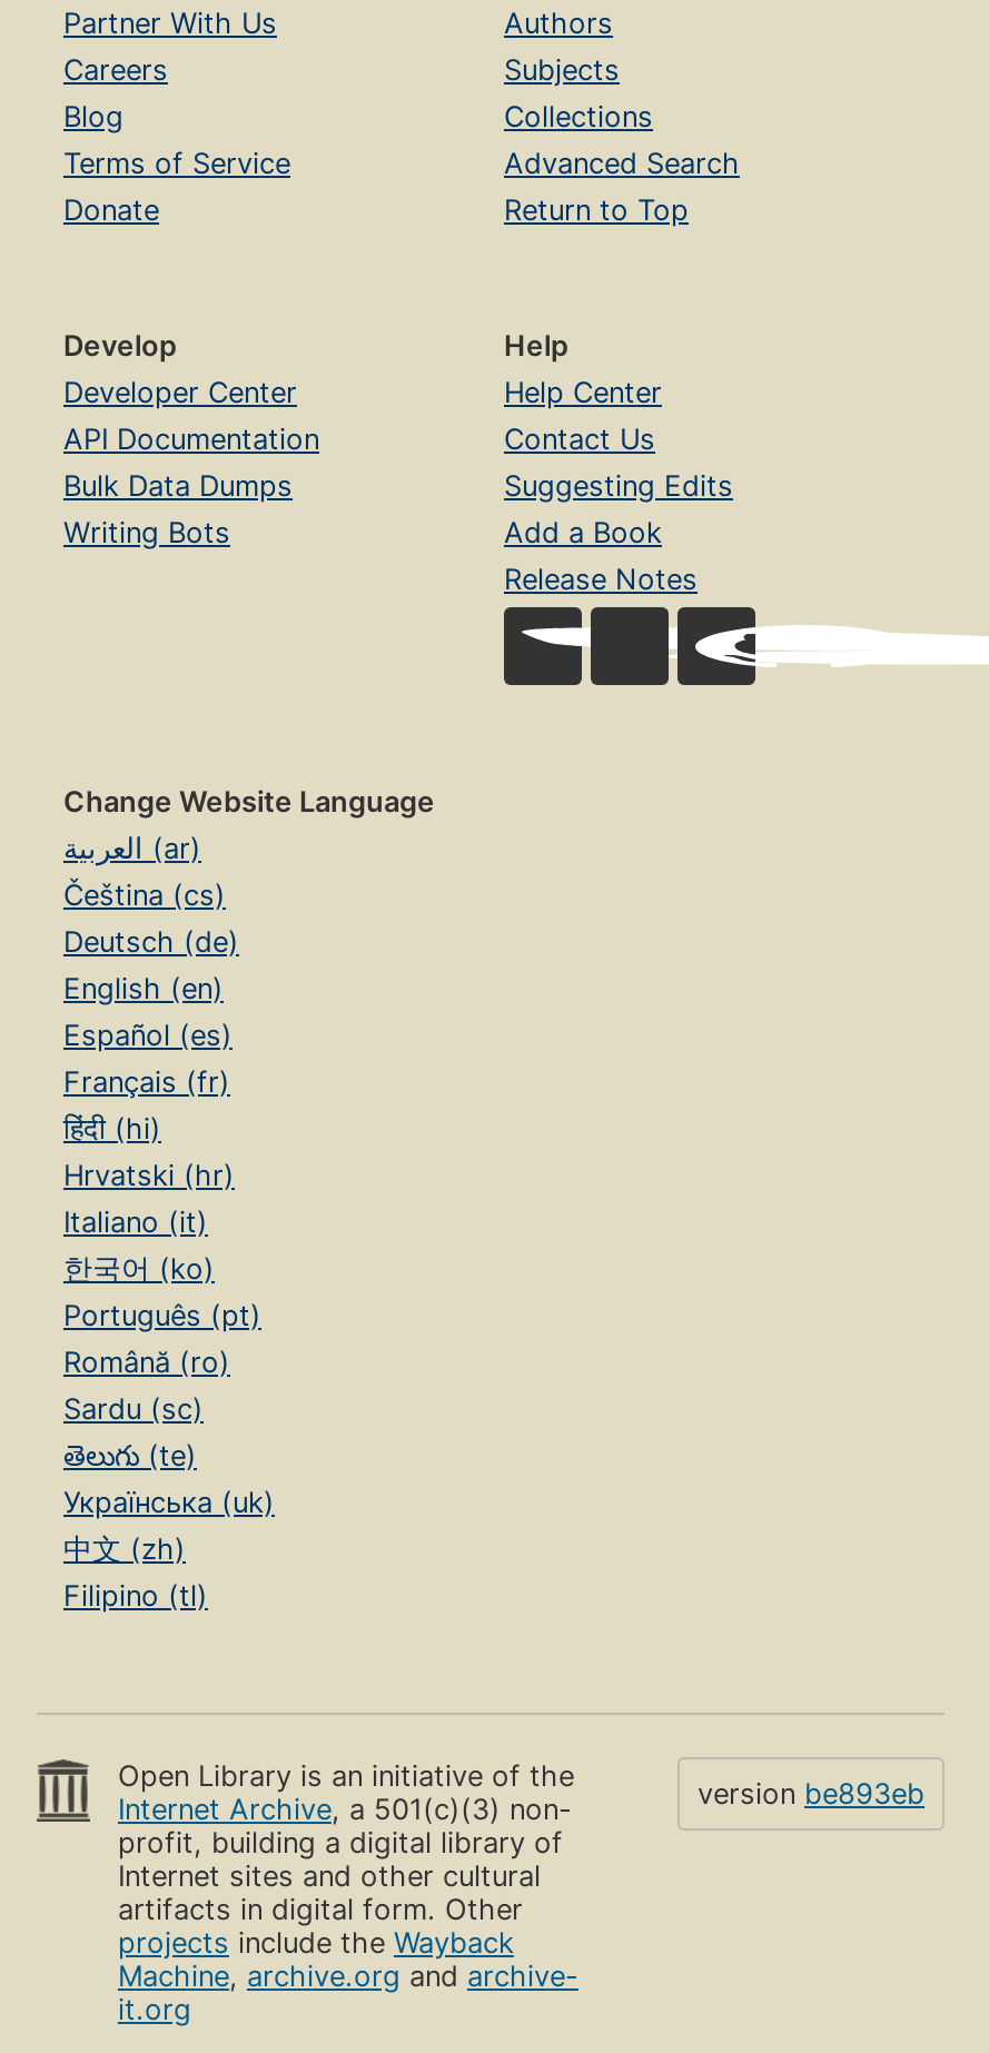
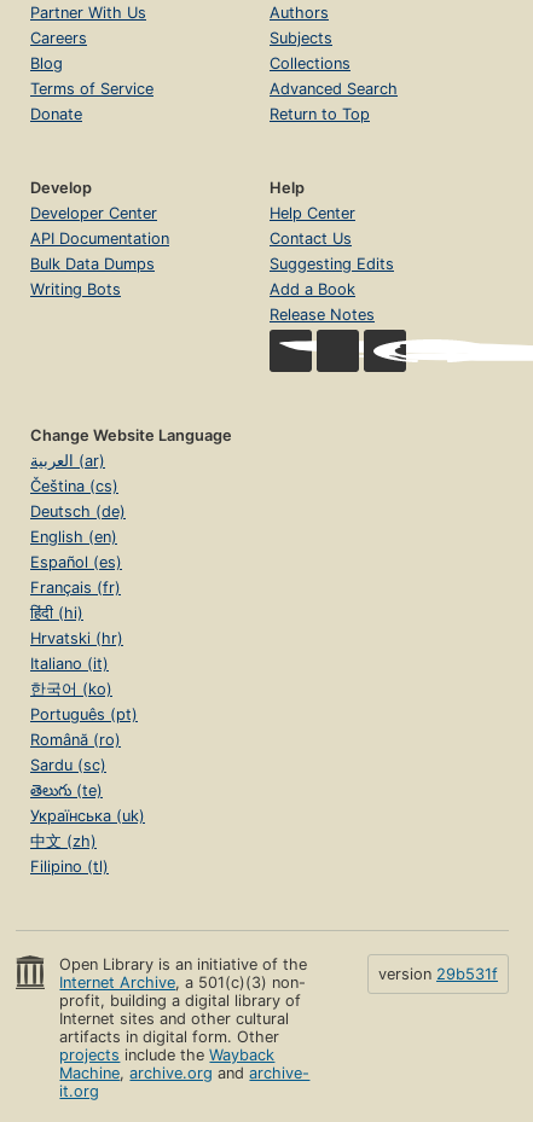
- version be893eb
+ version 29b531f
